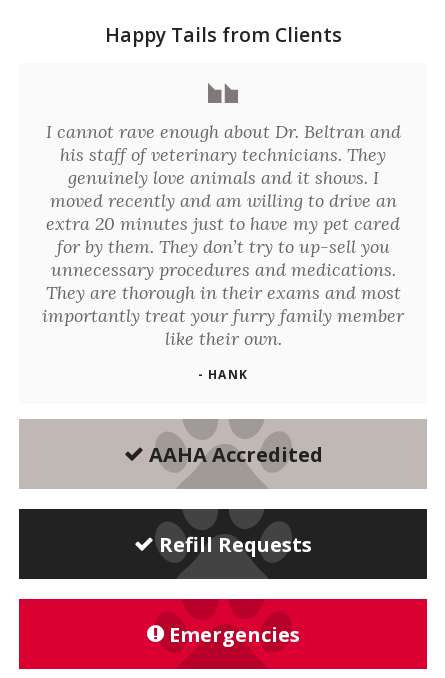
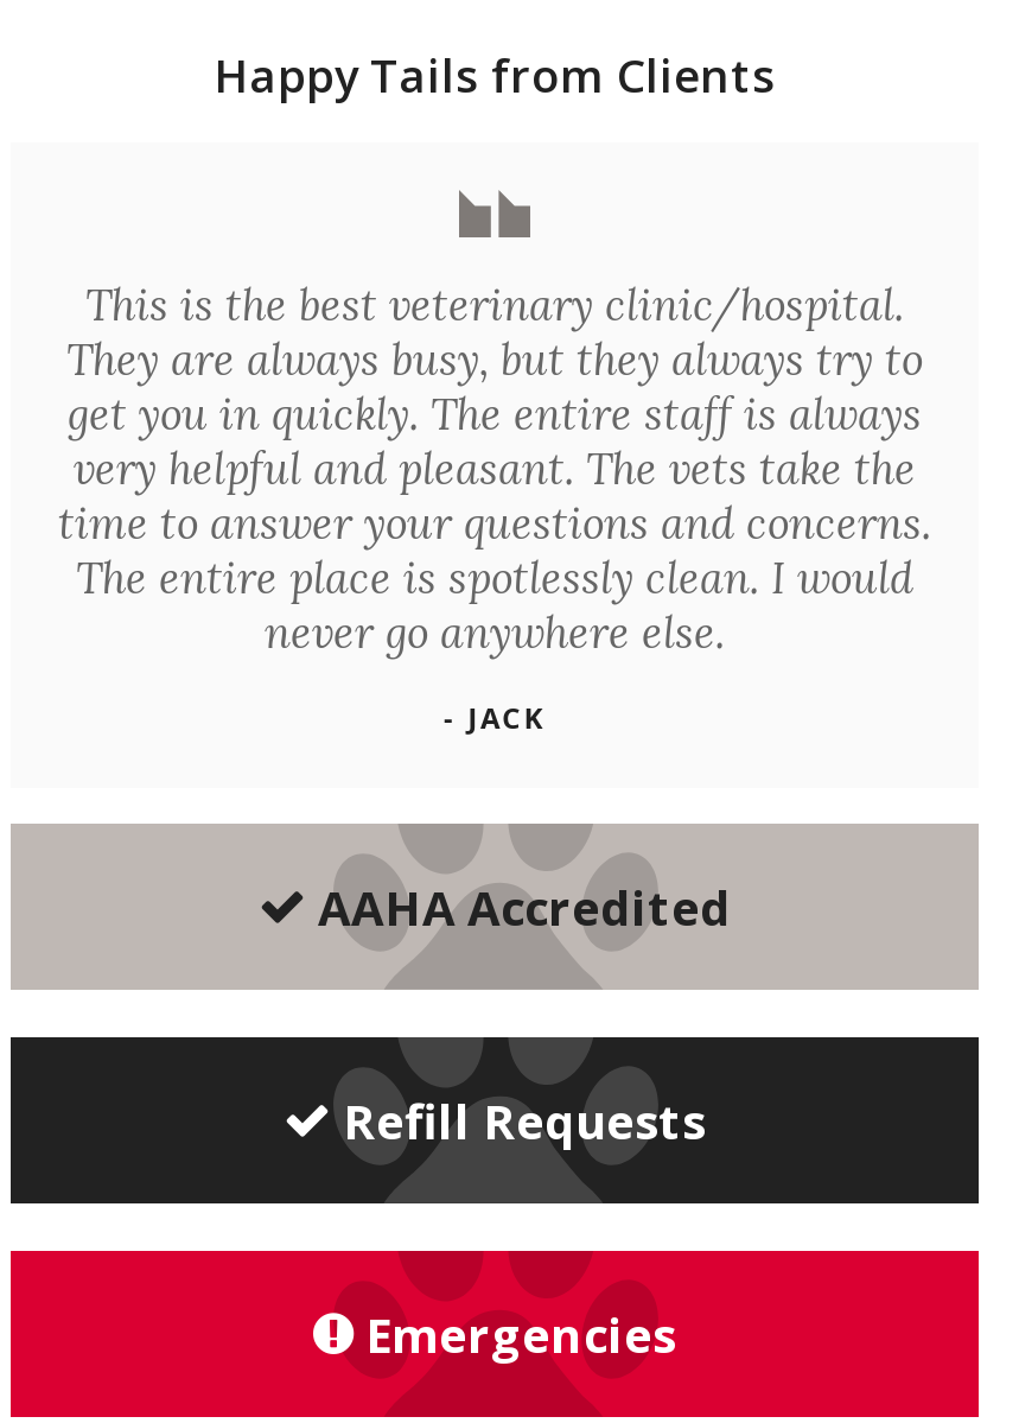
- I cannot rave enough about Dr. Beltran and
- his staff of veterinary technicians. They
- genuinely love animals and it shows. I
- moved recently and am willing to drive an
- extra 20 minutes just to have my pet cared
- for by them. They don’t try to up-sell you
- unnecessary procedures and medications.
- They are thorough in their exams and most
- importantly treat your furry family member
- like their own.
+ This is the best veterinary clinic/hospital.
+ They are always busy, but they always try to
+ get you in quickly. The entire staff is always
+ very helpful and pleasant. The vets take the
+ time to answer your questions and concerns.
+ The entire place is spotlessly clean. I would
+ never go anywhere else.

- - HANK
+ - JACK
